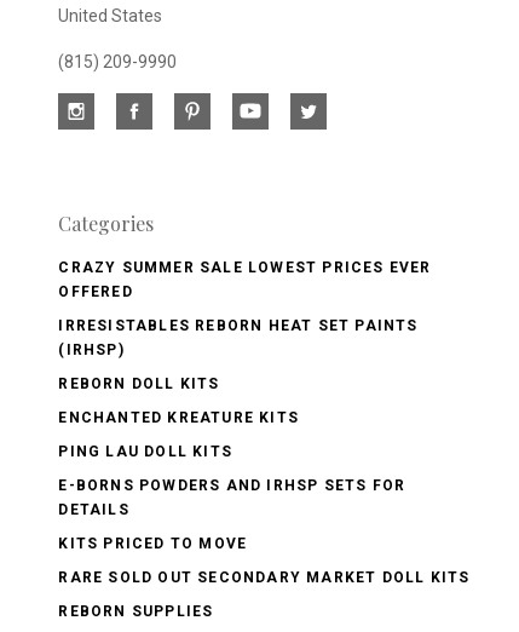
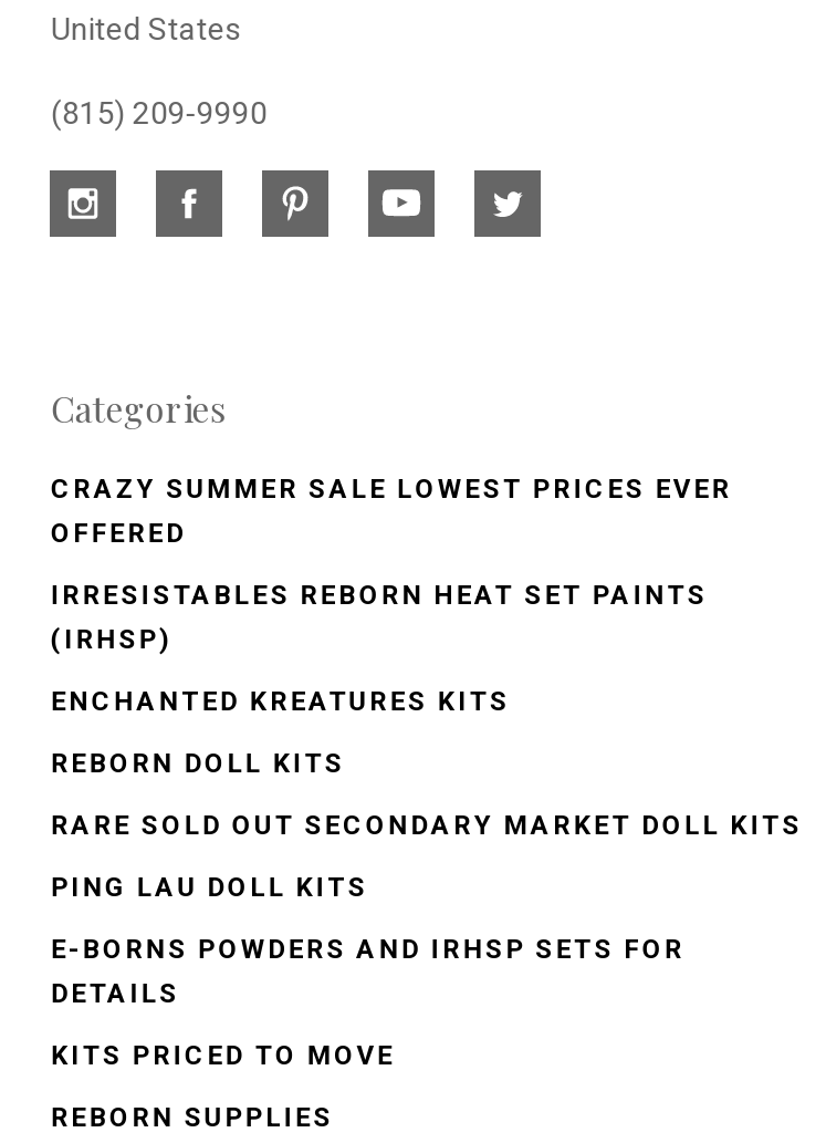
+ ENCHANTED KREATURES KITS

moved down: REBORN DOLL KITS

- ENCHANTED KREATURE KITS

moved down: PING LAU DOLL KITS | E-BORNS POWDERS AND IRHSP SETS FOR | DETAILS | KITS PRICED TO MOVE

moved up: RARE SOLD OUT SECONDARY MARKET DOLL KITS
